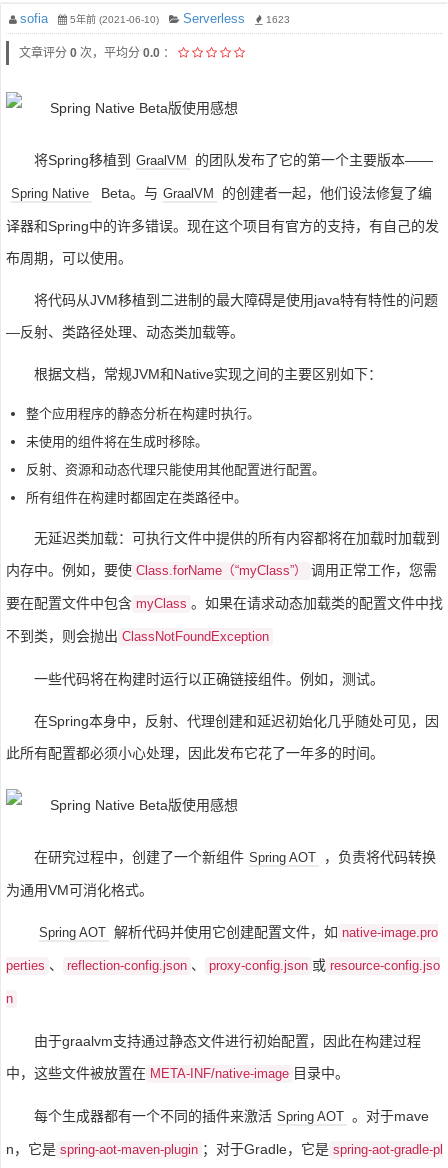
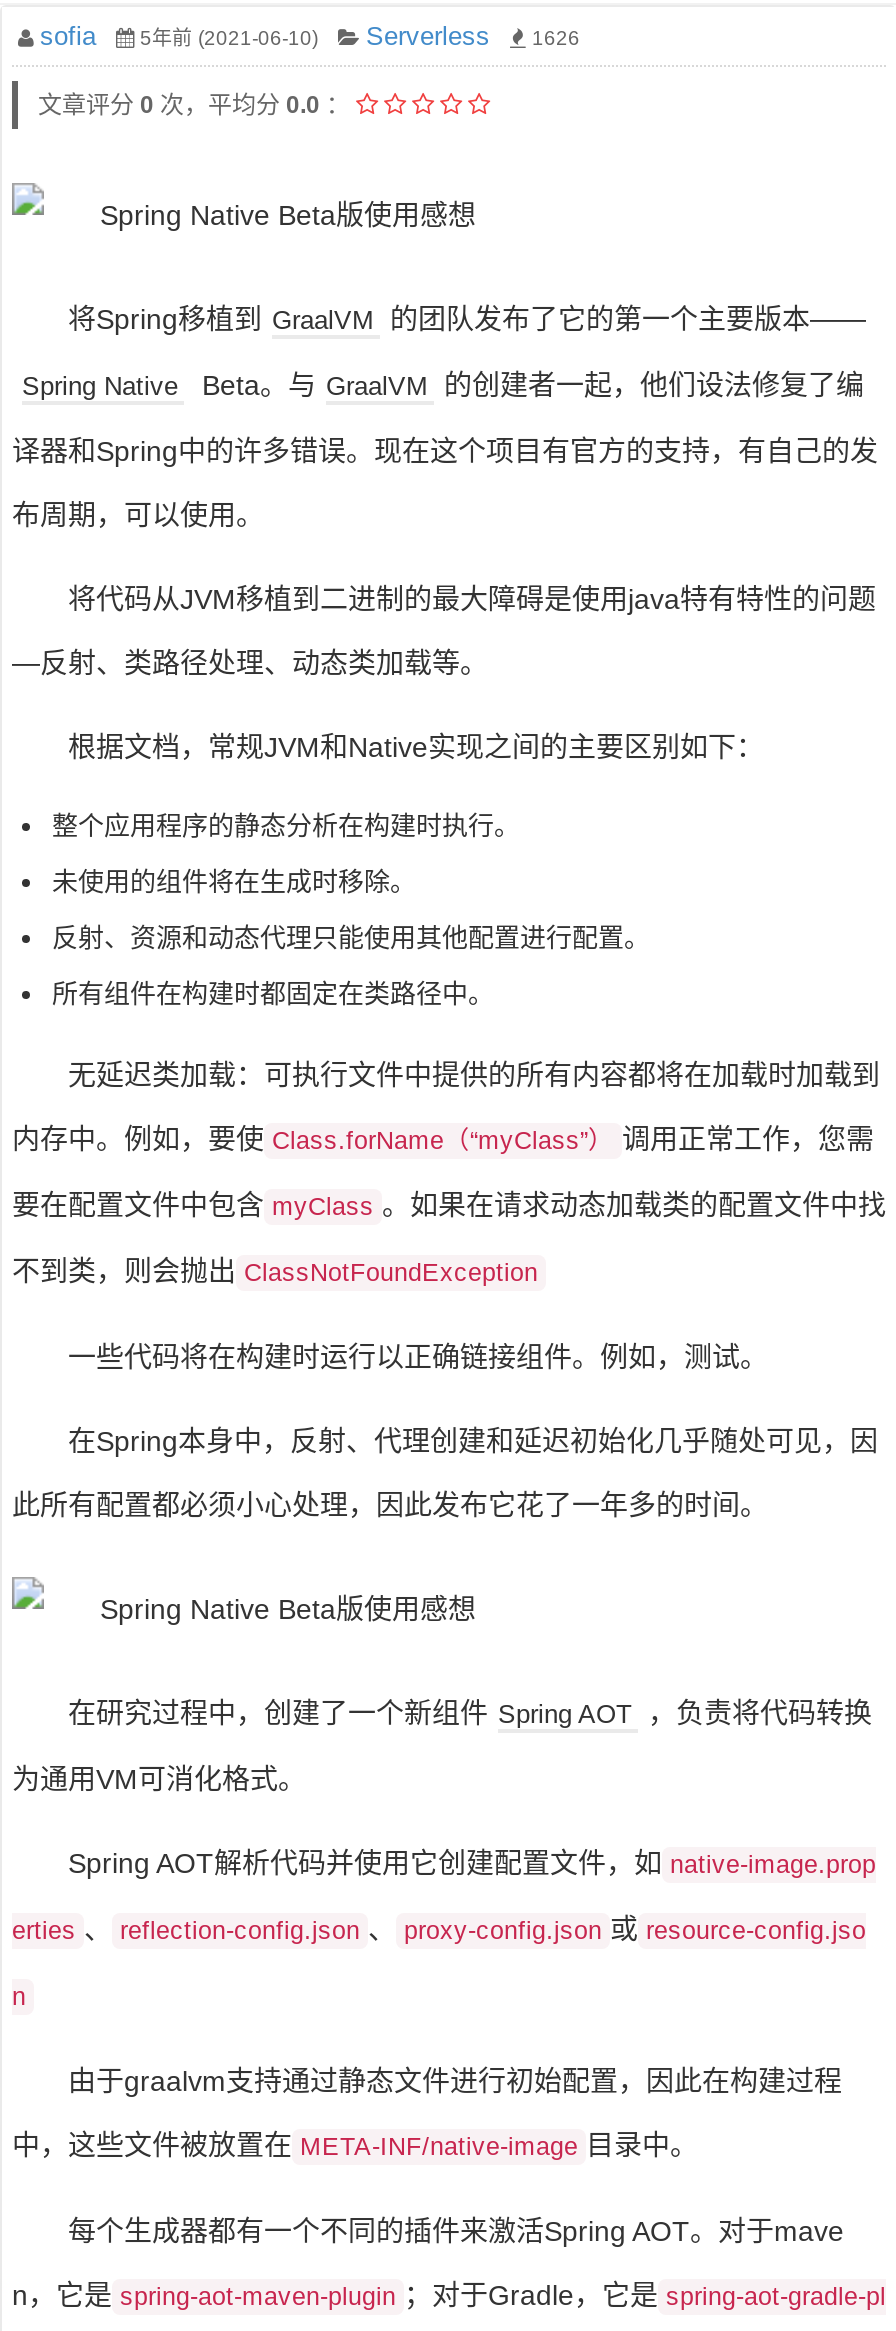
- Serverless 1623
+ Serverless 1626

- 每个生成器都有一个不同的插件来激活 Spring AOT 。对于mave
+ 每个生成器都有一个不同的插件来激活Spring AOT。对于mave
